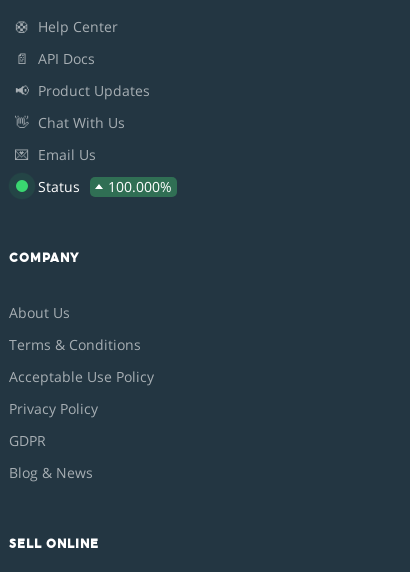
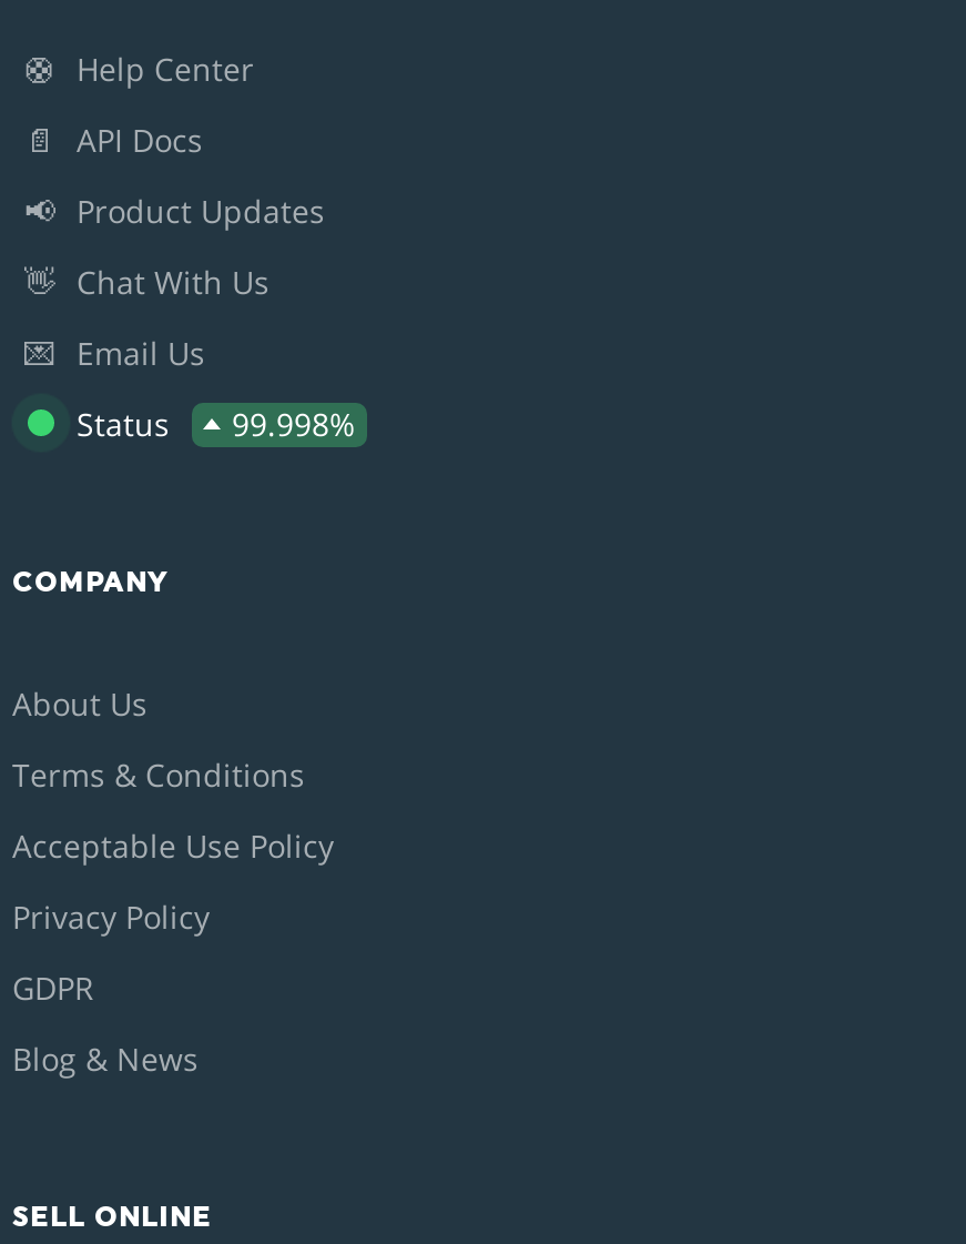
- Status 100.000%
+ Status 99.998%
